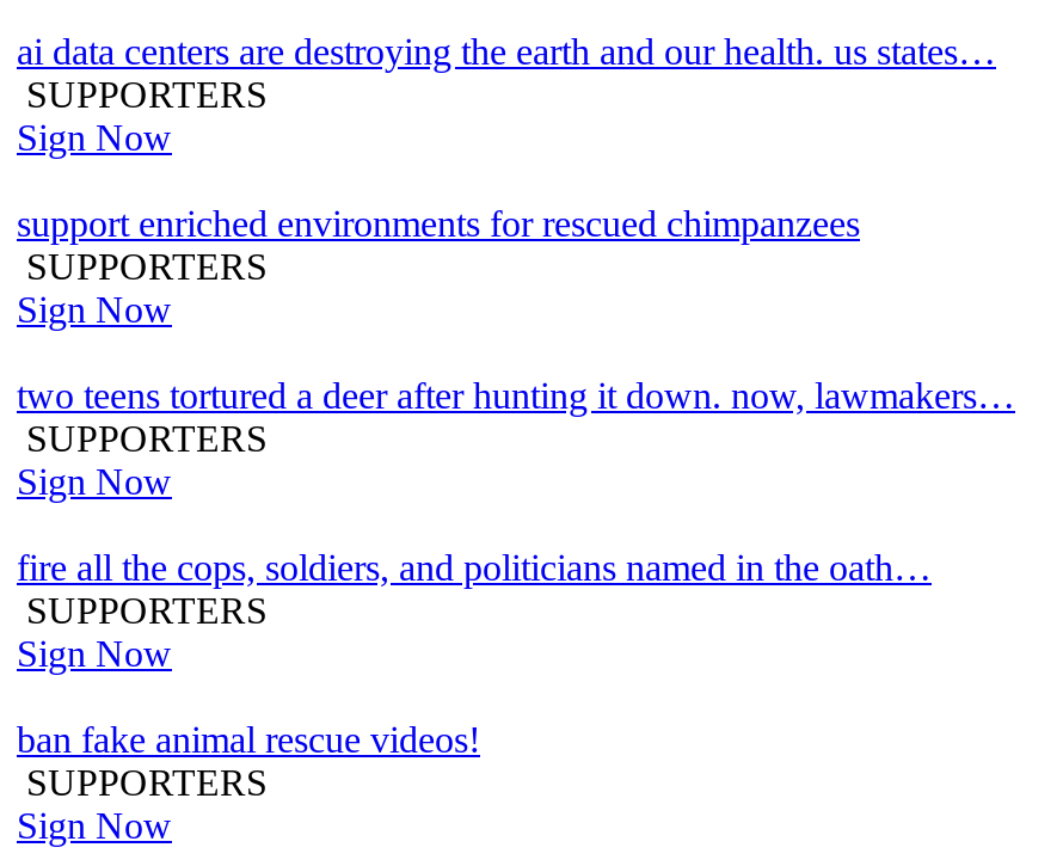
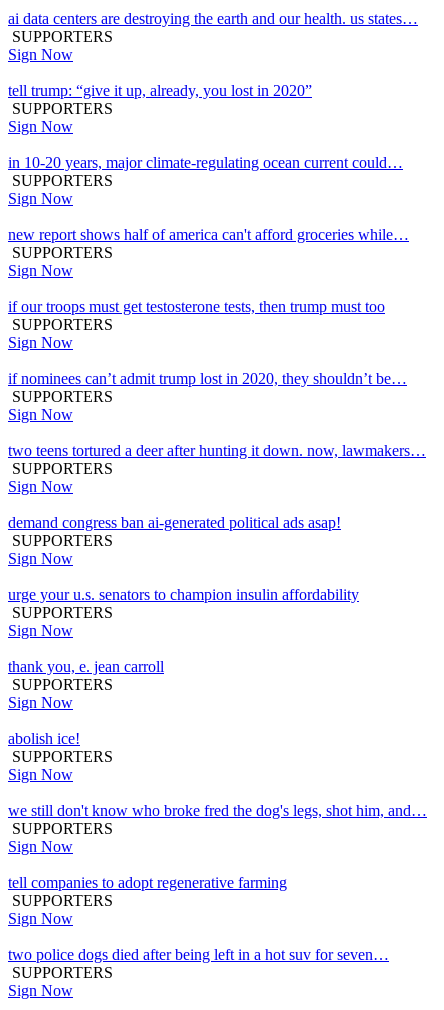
- support enriched environments for rescued chimpanzees
+ tell trump: “give it up, already, you lost in 2020”
+ SUPPORTERS
+ Sign Now
+ in 10-20 years, major climate-regulating ocean current could…
+ SUPPORTERS
+ Sign Now
+ new report shows half of america can't afford groceries while…
+ SUPPORTERS
+ Sign Now
+ if our troops must get testosterone tests, then trump must too
+ SUPPORTERS
+ Sign Now
+ if nominees can’t admit trump lost in 2020, they shouldn’t be…

- fire all the cops, soldiers, and politicians named in the oath…
+ demand congress ban ai-generated political ads asap!

- ban fake animal rescue videos!
+ urge your u.s. senators to champion insulin affordability
+ SUPPORTERS
+ Sign Now
+ thank you, e. jean carroll
+ SUPPORTERS
+ Sign Now
+ abolish ice!
+ SUPPORTERS
+ Sign Now
+ we still don't know who broke fred the dog's legs, shot him, and…
+ SUPPORTERS
+ Sign Now
+ tell companies to adopt regenerative farming
+ SUPPORTERS
+ Sign Now
+ two police dogs died after being left in a hot suv for seven…
